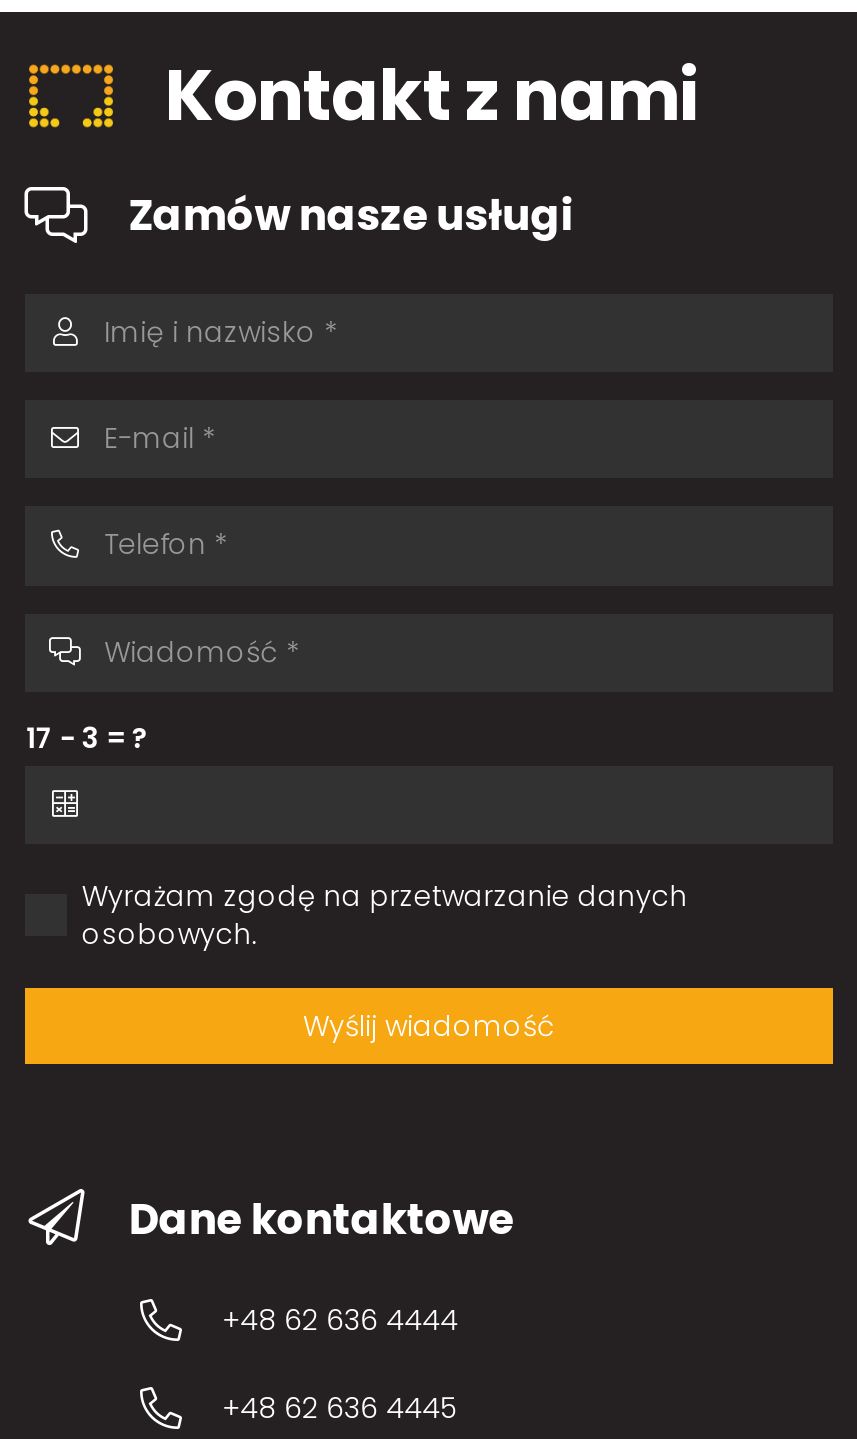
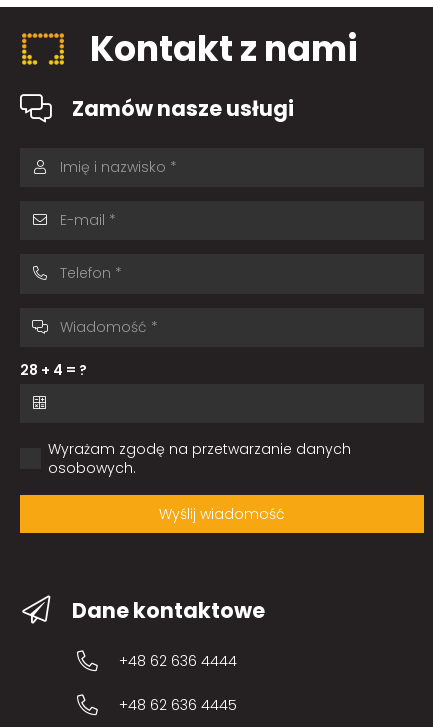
- 17 - 3 = ?
+ 28 + 4 = ?
